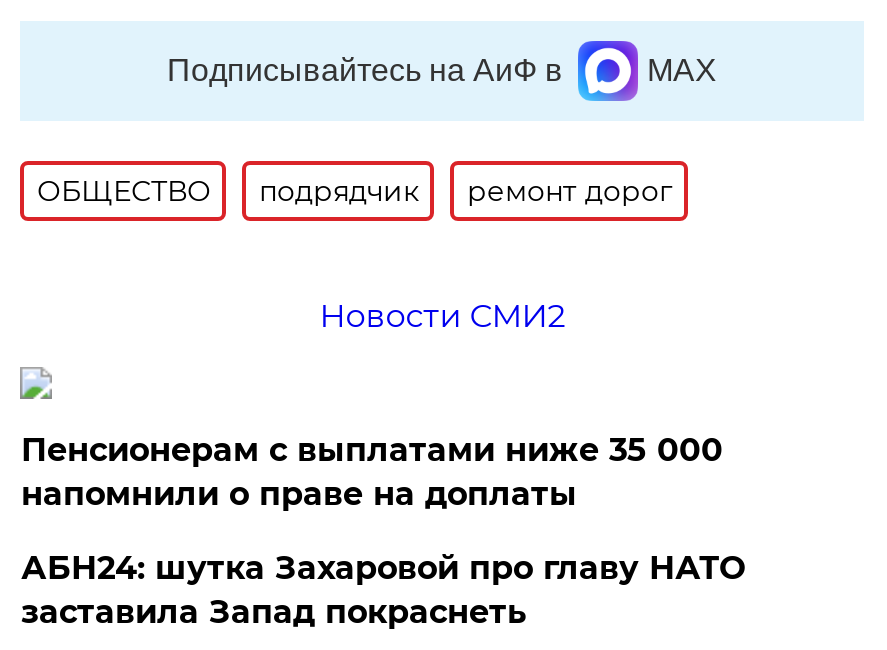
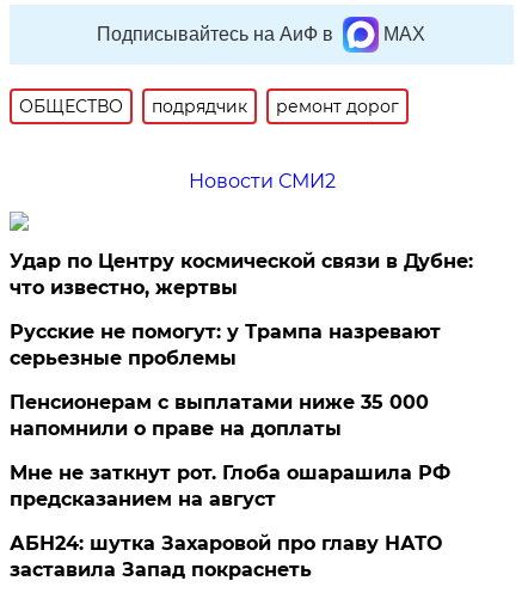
+ Удар по Центру космической связи в Дубне:
+ что известно, жертвы
+ Русские не помогут: у Трампа назревают
+ серьезные проблемы

+ Мне не заткнут рот. Глоба ошарашила РФ
+ предсказанием на август
